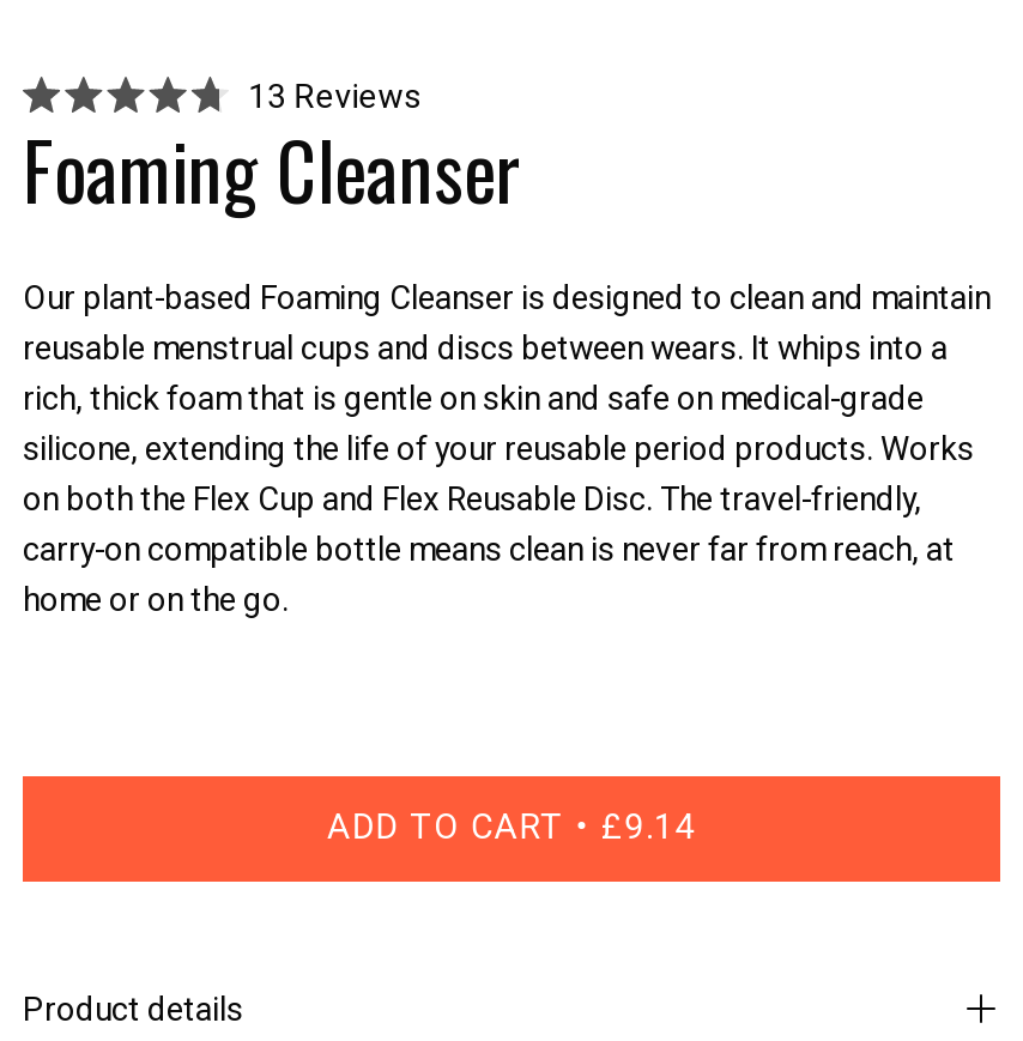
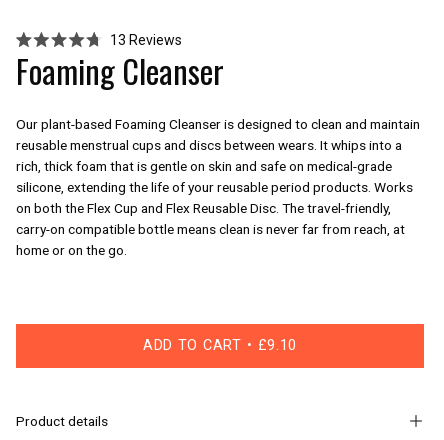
- ADD TO CART £9.14
+ ADD TO CART £9.10
